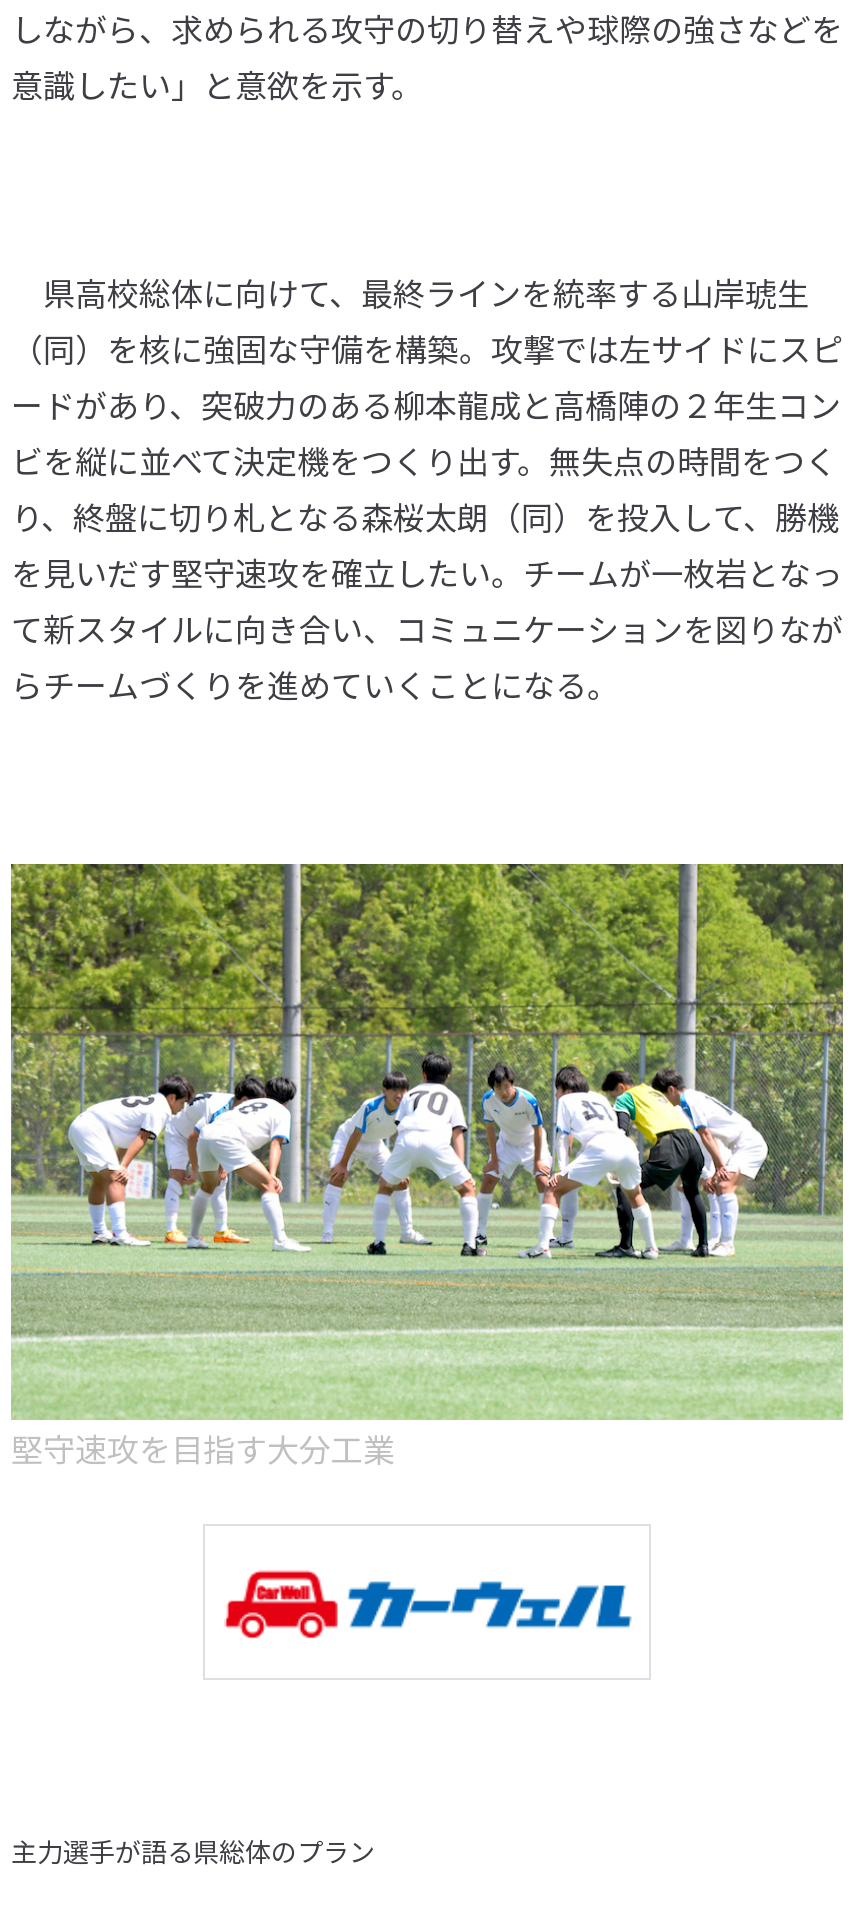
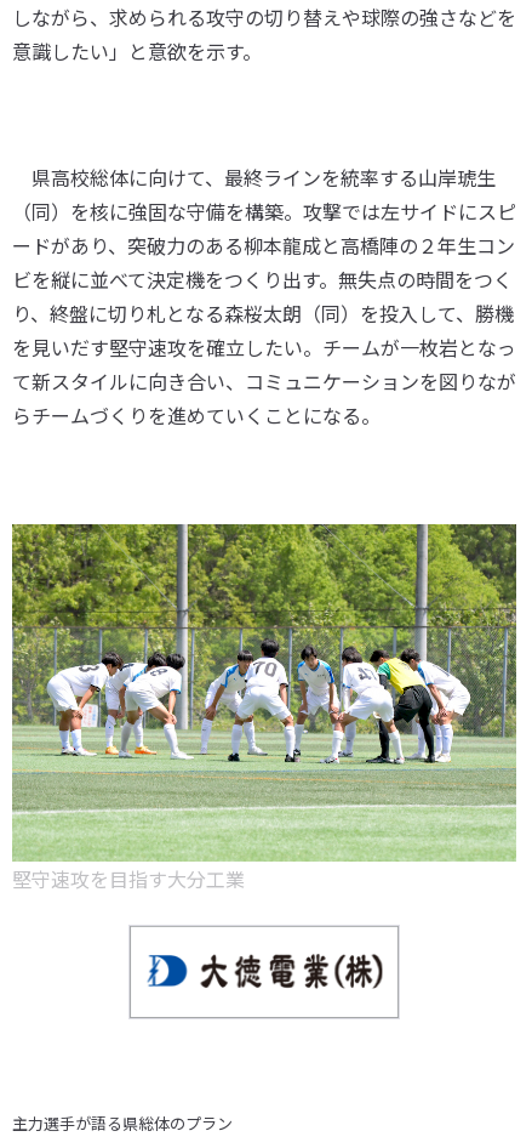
- [image]
+ [image]
